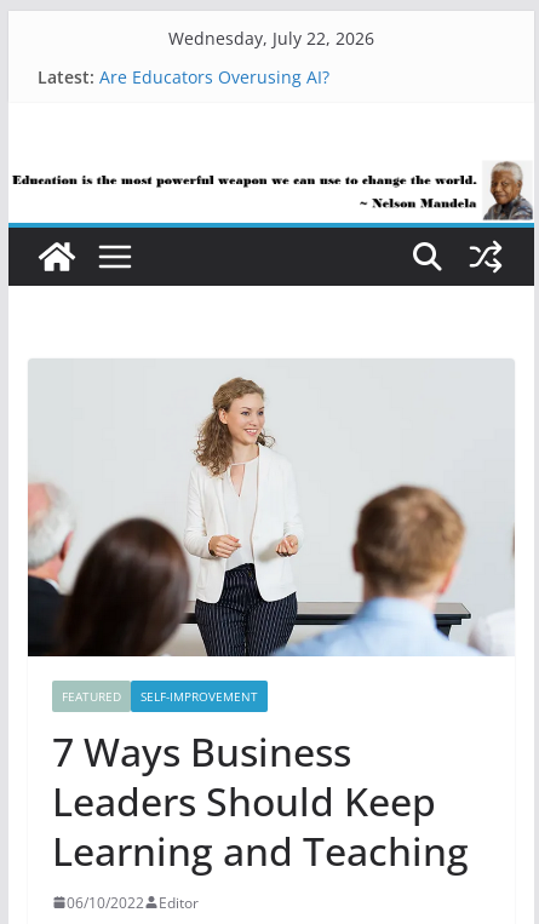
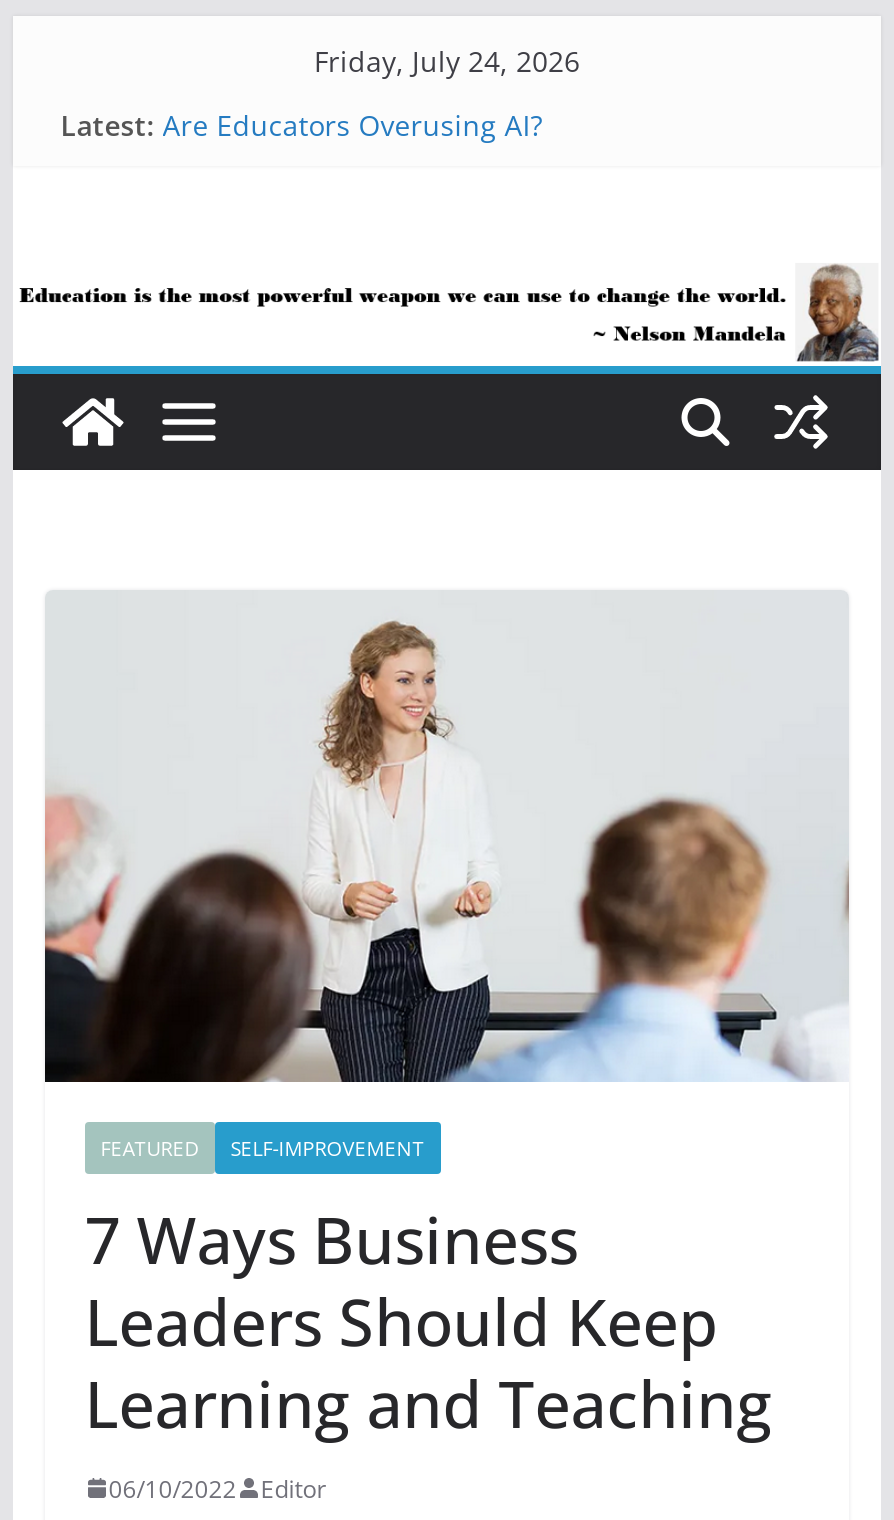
- Wednesday, July 22, 2026
+ Friday, July 24, 2026
